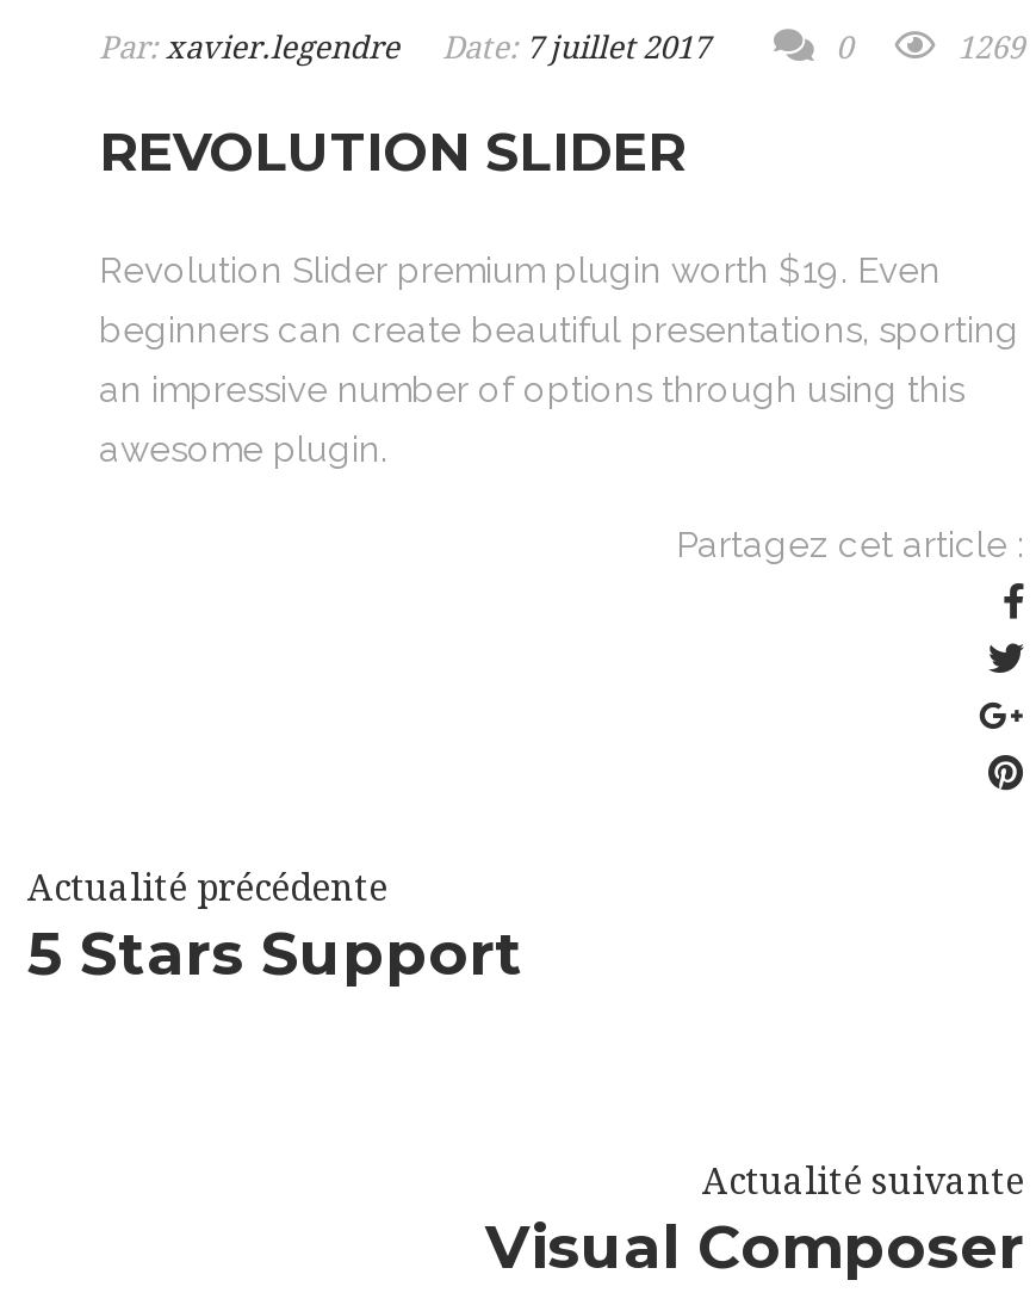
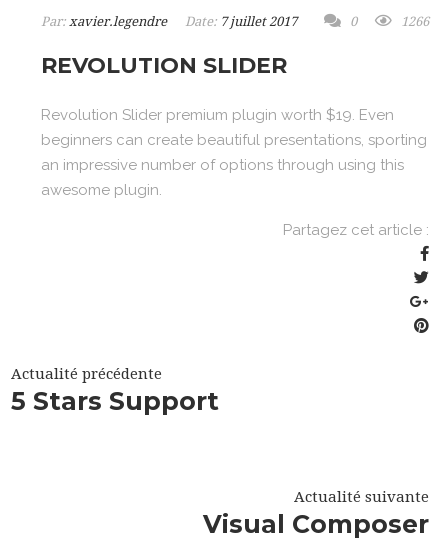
- 1269
+ 1266
